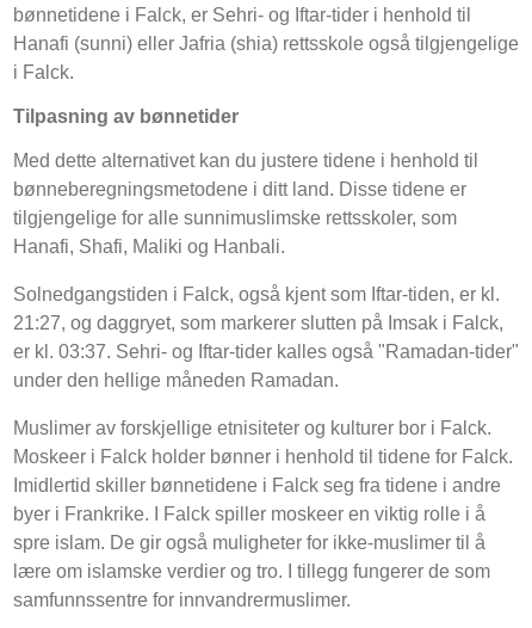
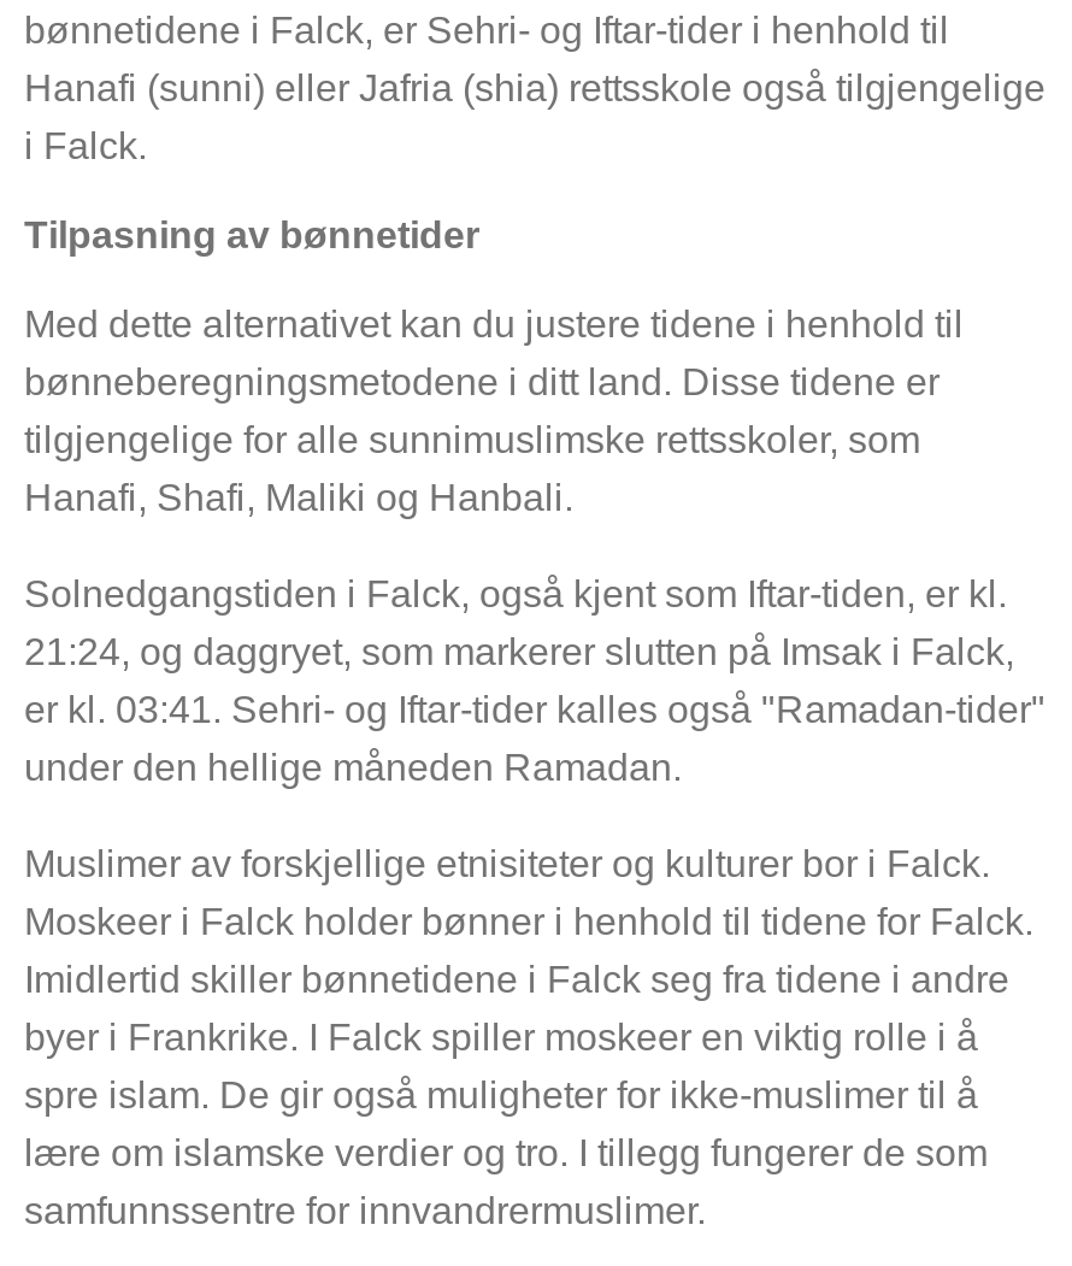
- 21:27, og daggryet, som markerer slutten på Imsak i Falck,
+ 21:24, og daggryet, som markerer slutten på Imsak i Falck,

- er kl. 03:37. Sehri- og Iftar-tider kalles også "Ramadan-tider"
+ er kl. 03:41. Sehri- og Iftar-tider kalles også "Ramadan-tider"
